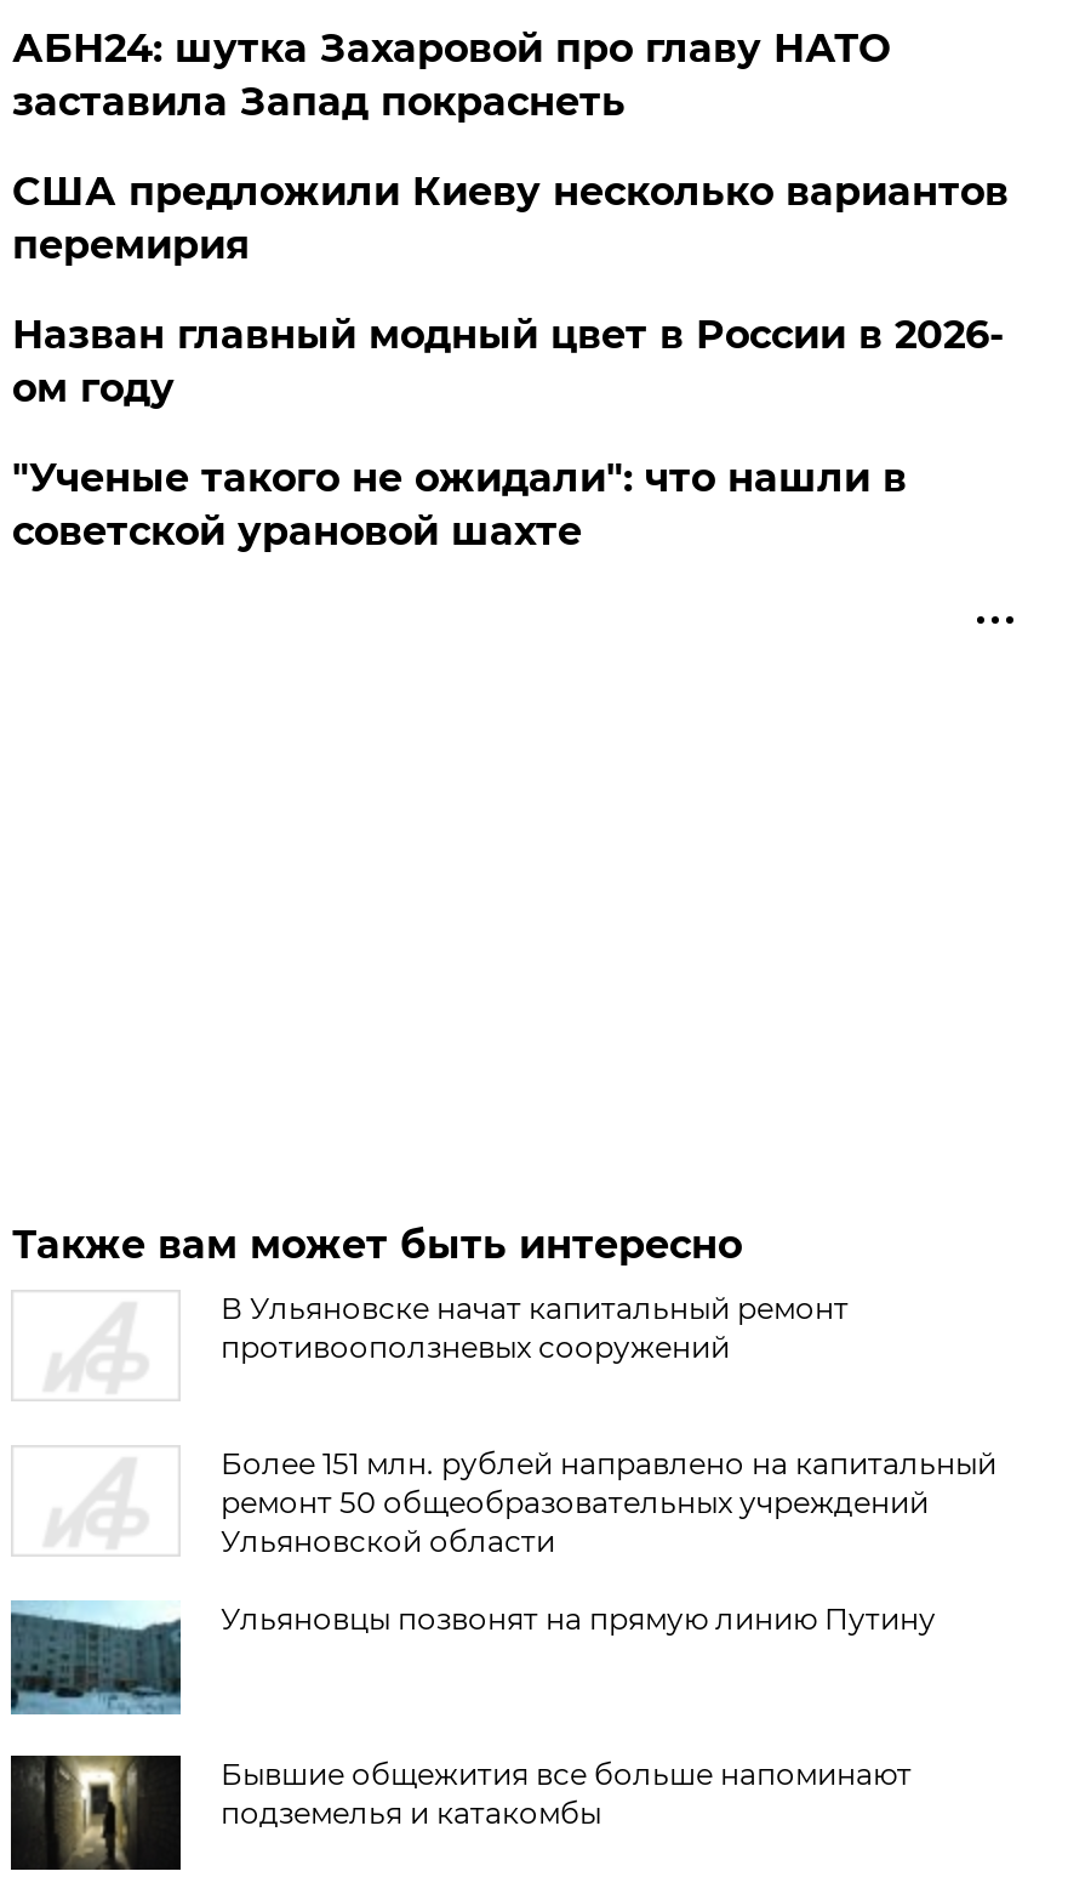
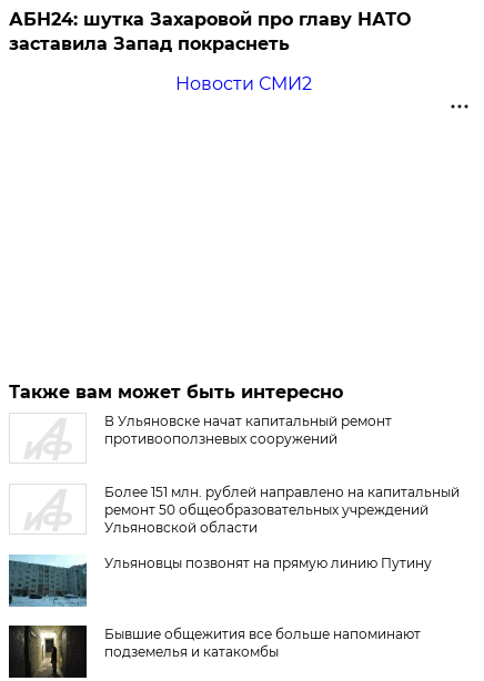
- США предложили Киеву несколько вариантов
- перемирия
- Назван главный модный цвет в России в 2026-
- ом году
- "Ученые такого не ожидали": что нашли в
- советской урановой шахте
+ Новости СМИ2
